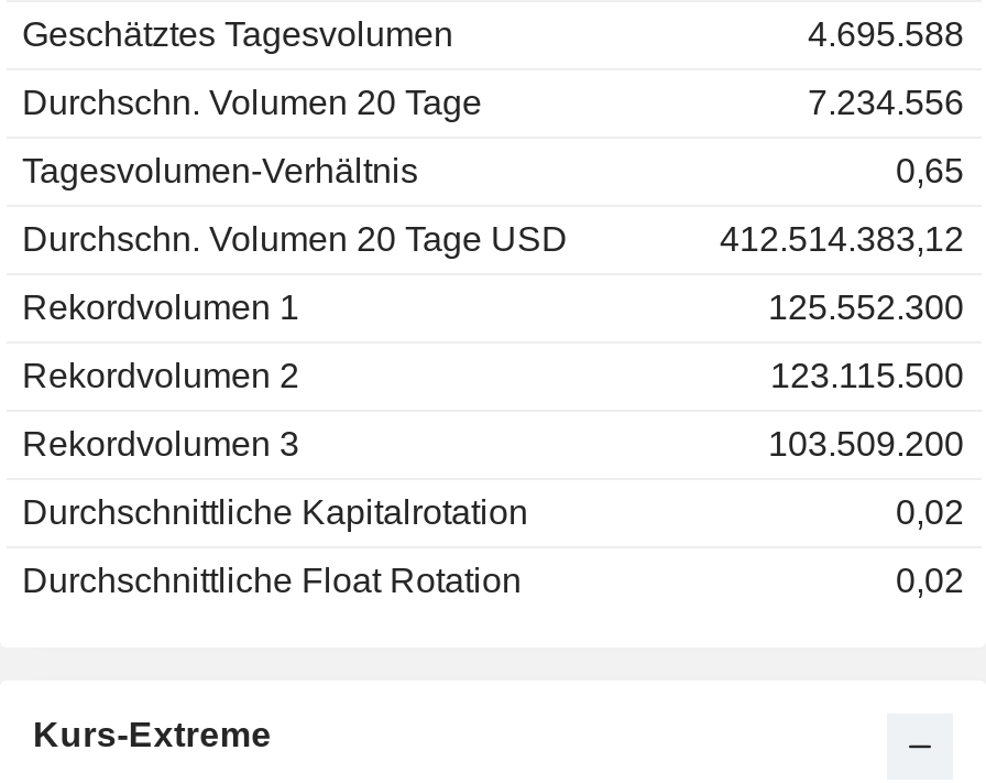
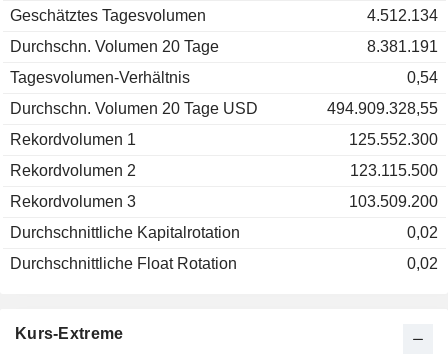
- 4.695.588
+ 4.512.134

- 7.234.556
+ 8.381.191

- 0,65
+ 0,54

- 412.514.383,12
+ 494.909.328,55
